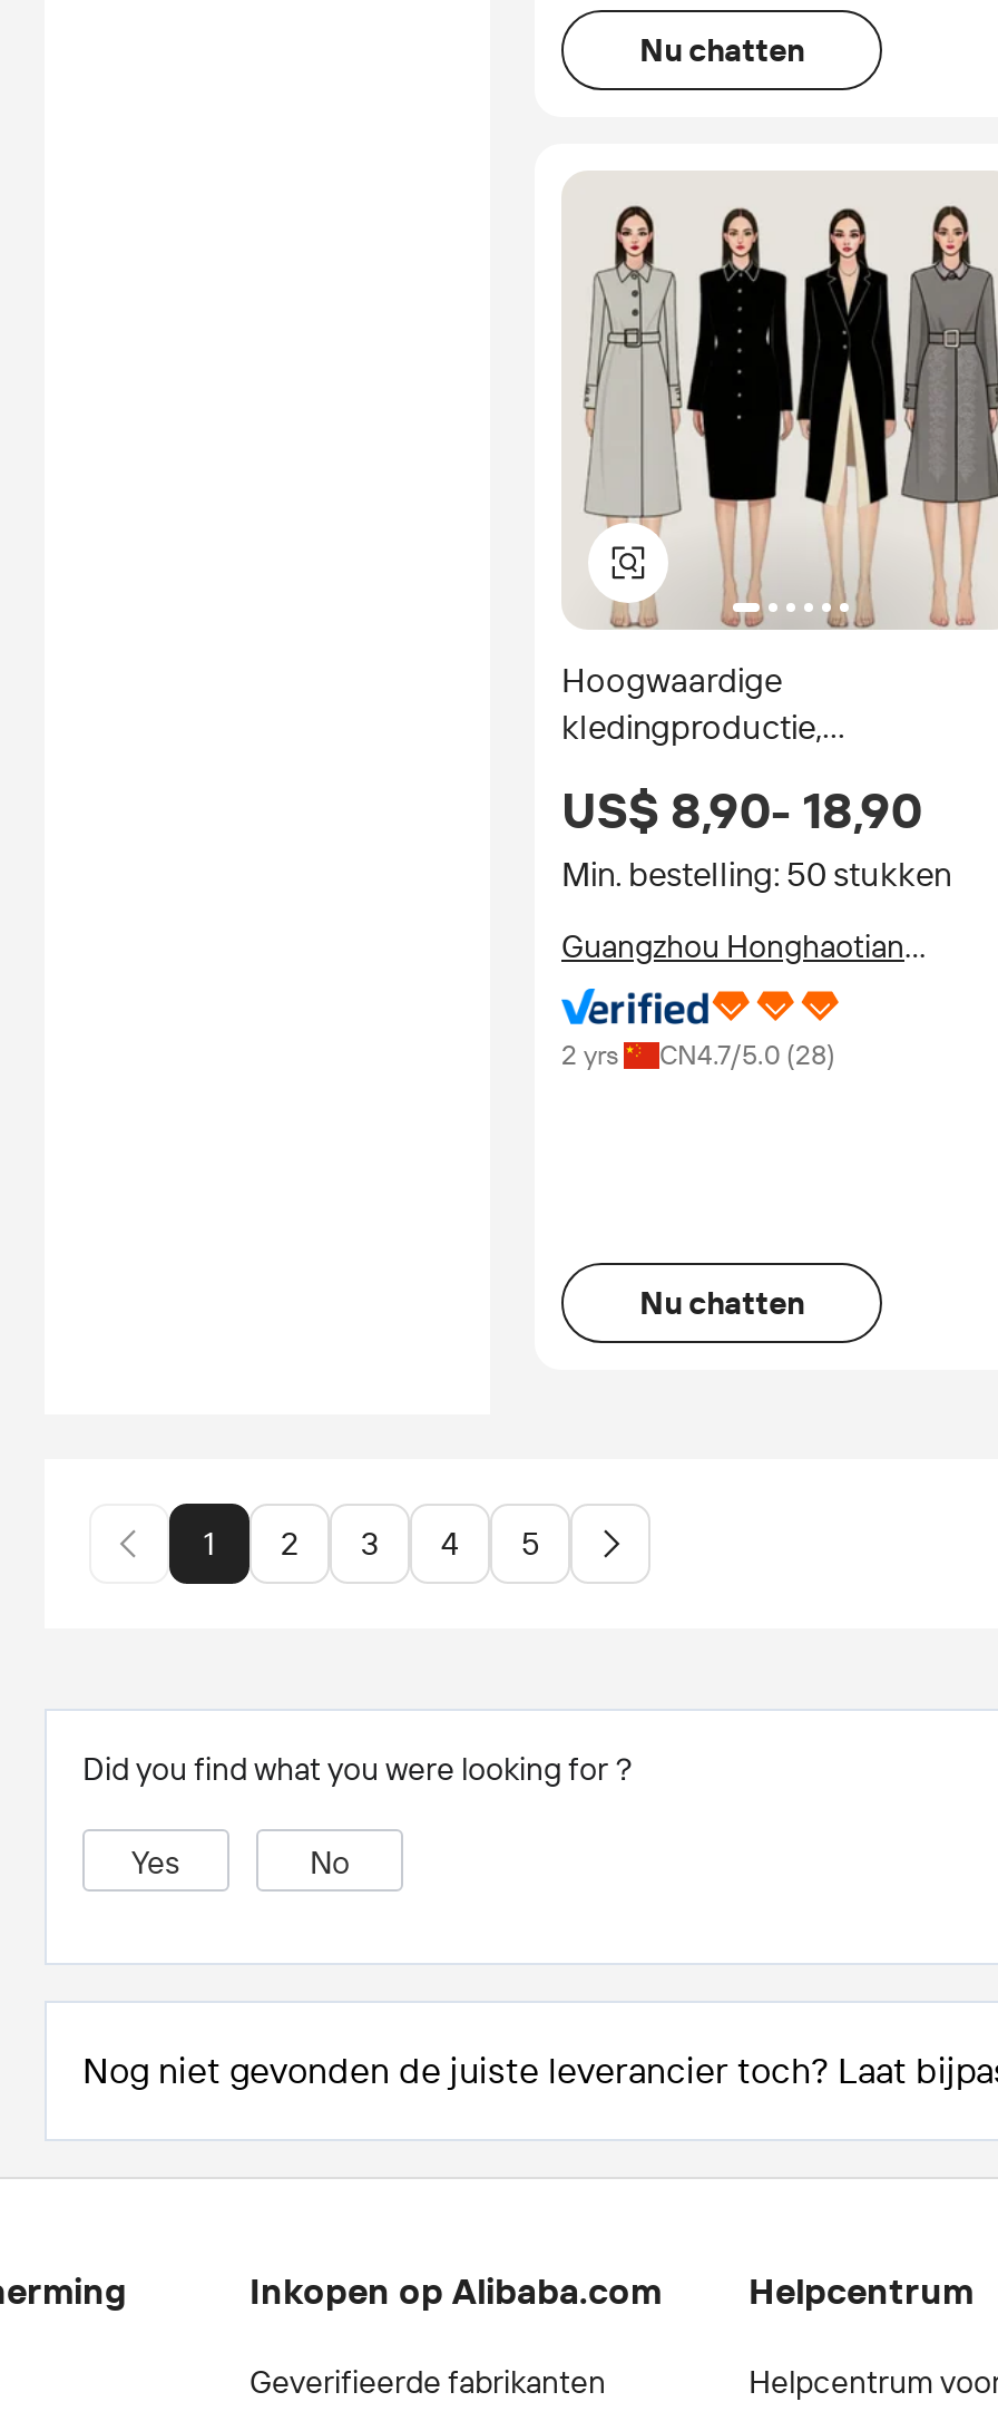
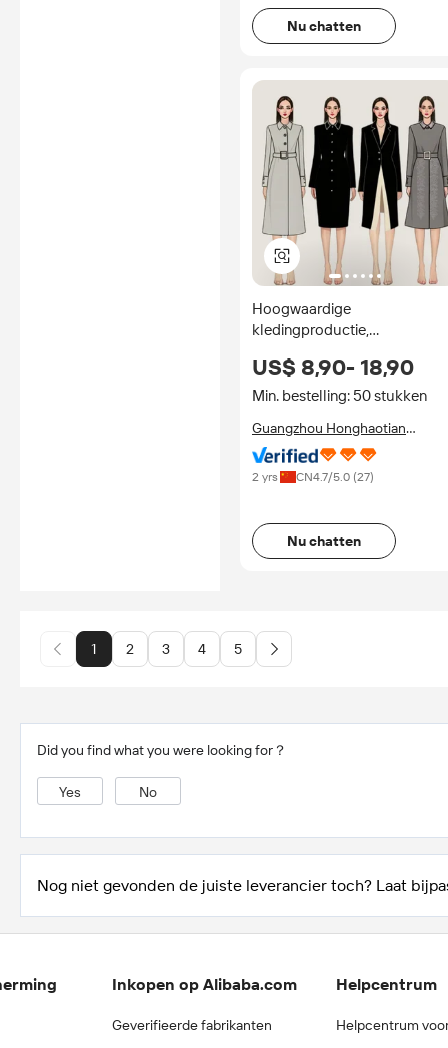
- 2 yrs CN4.7/5.0 (28)
+ 2 yrs CN4.7/5.0 (27)
